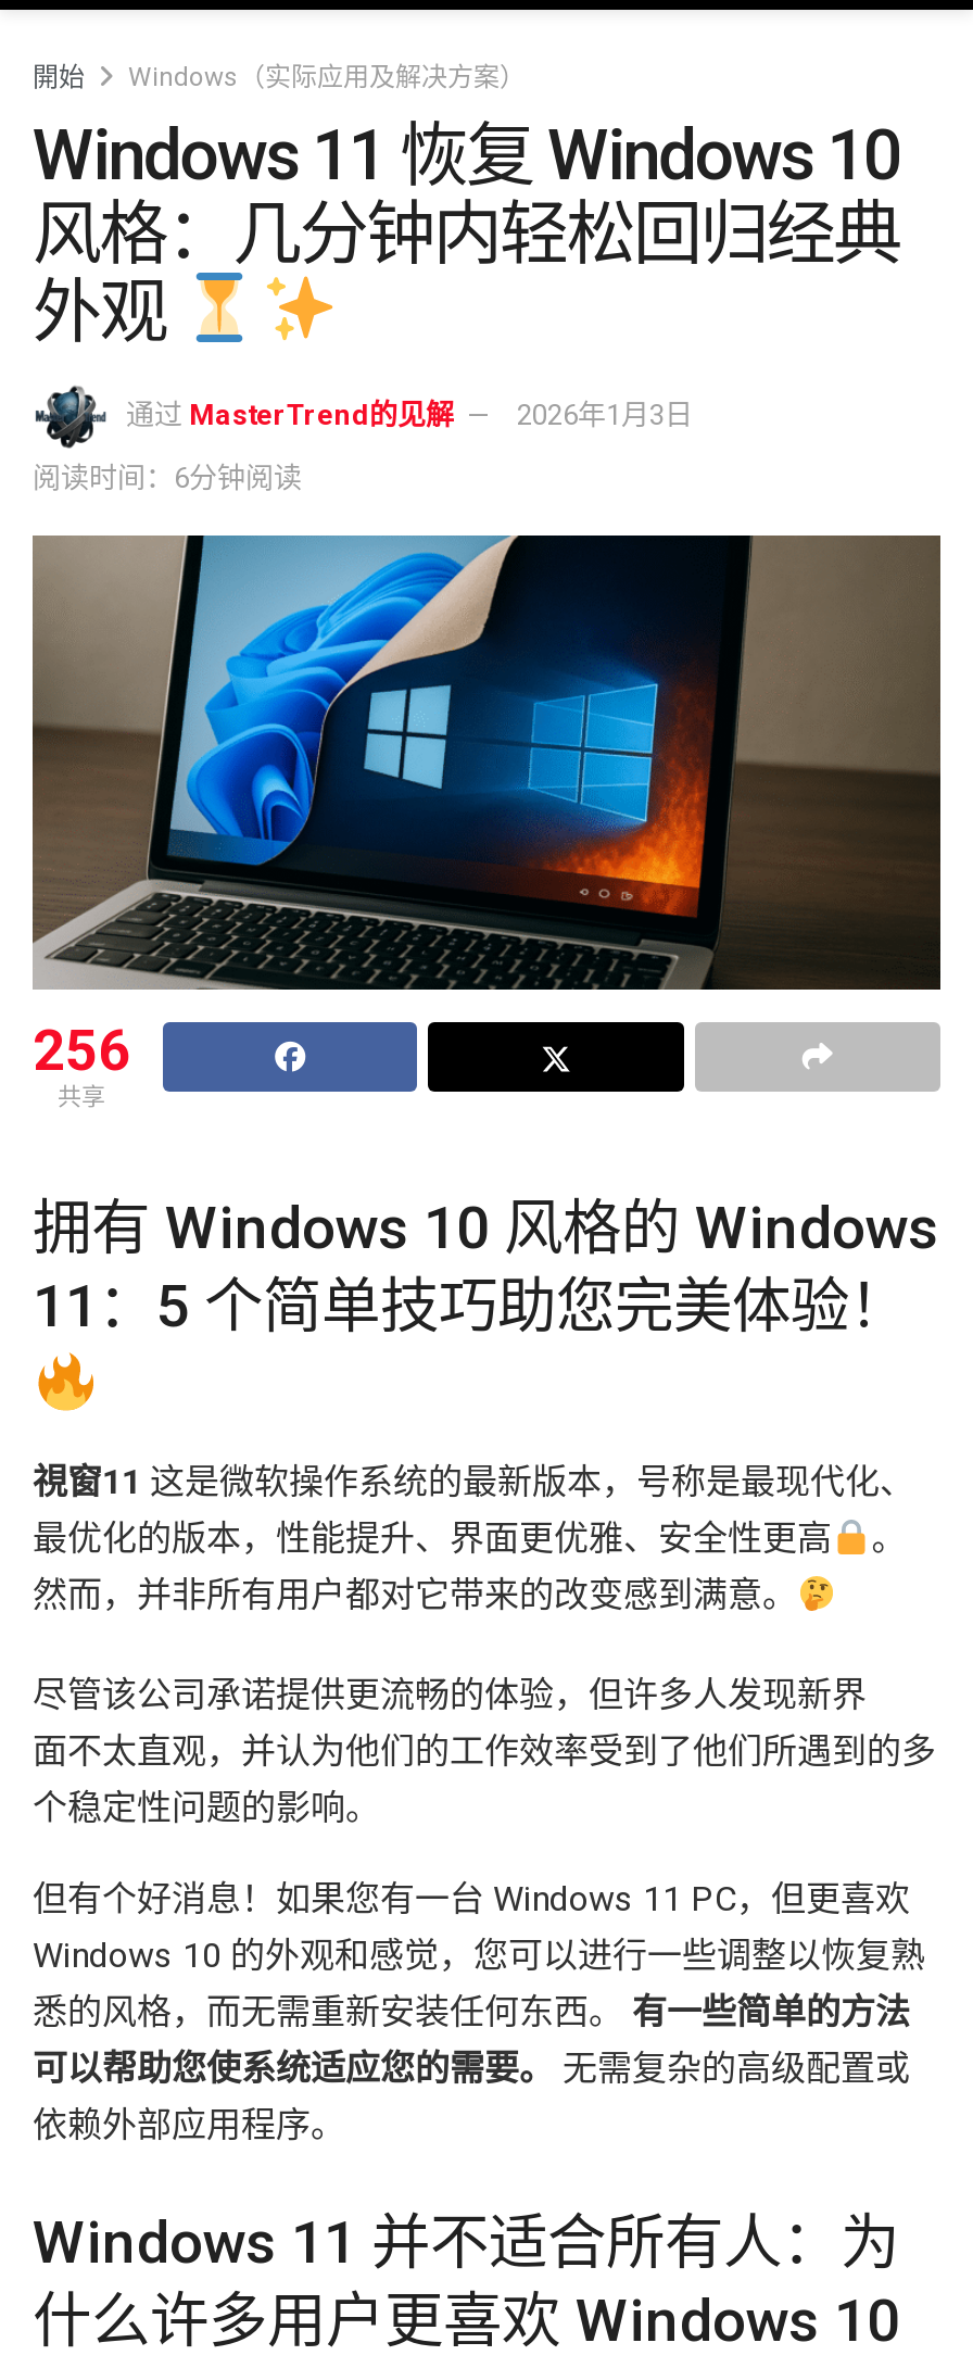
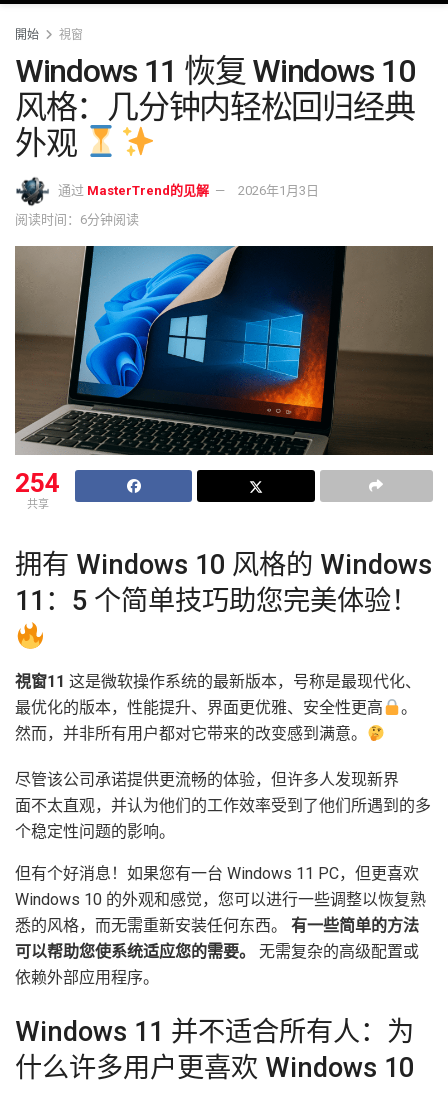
- Windows（实际应用及解决方案）
+ 視窗

- 256
+ 254
